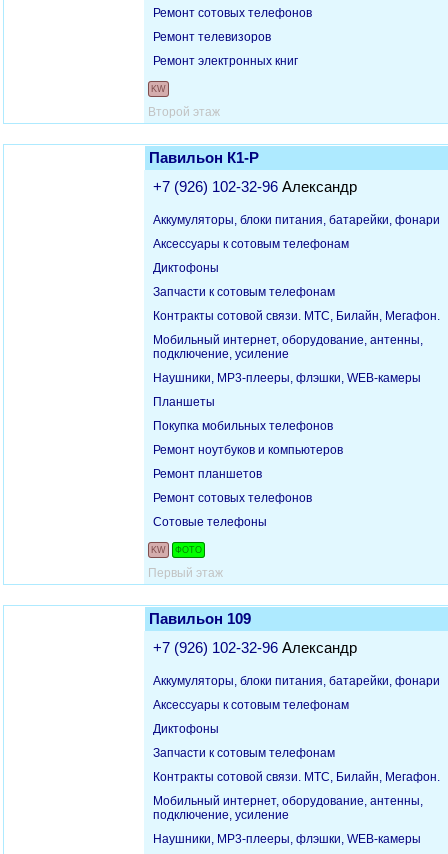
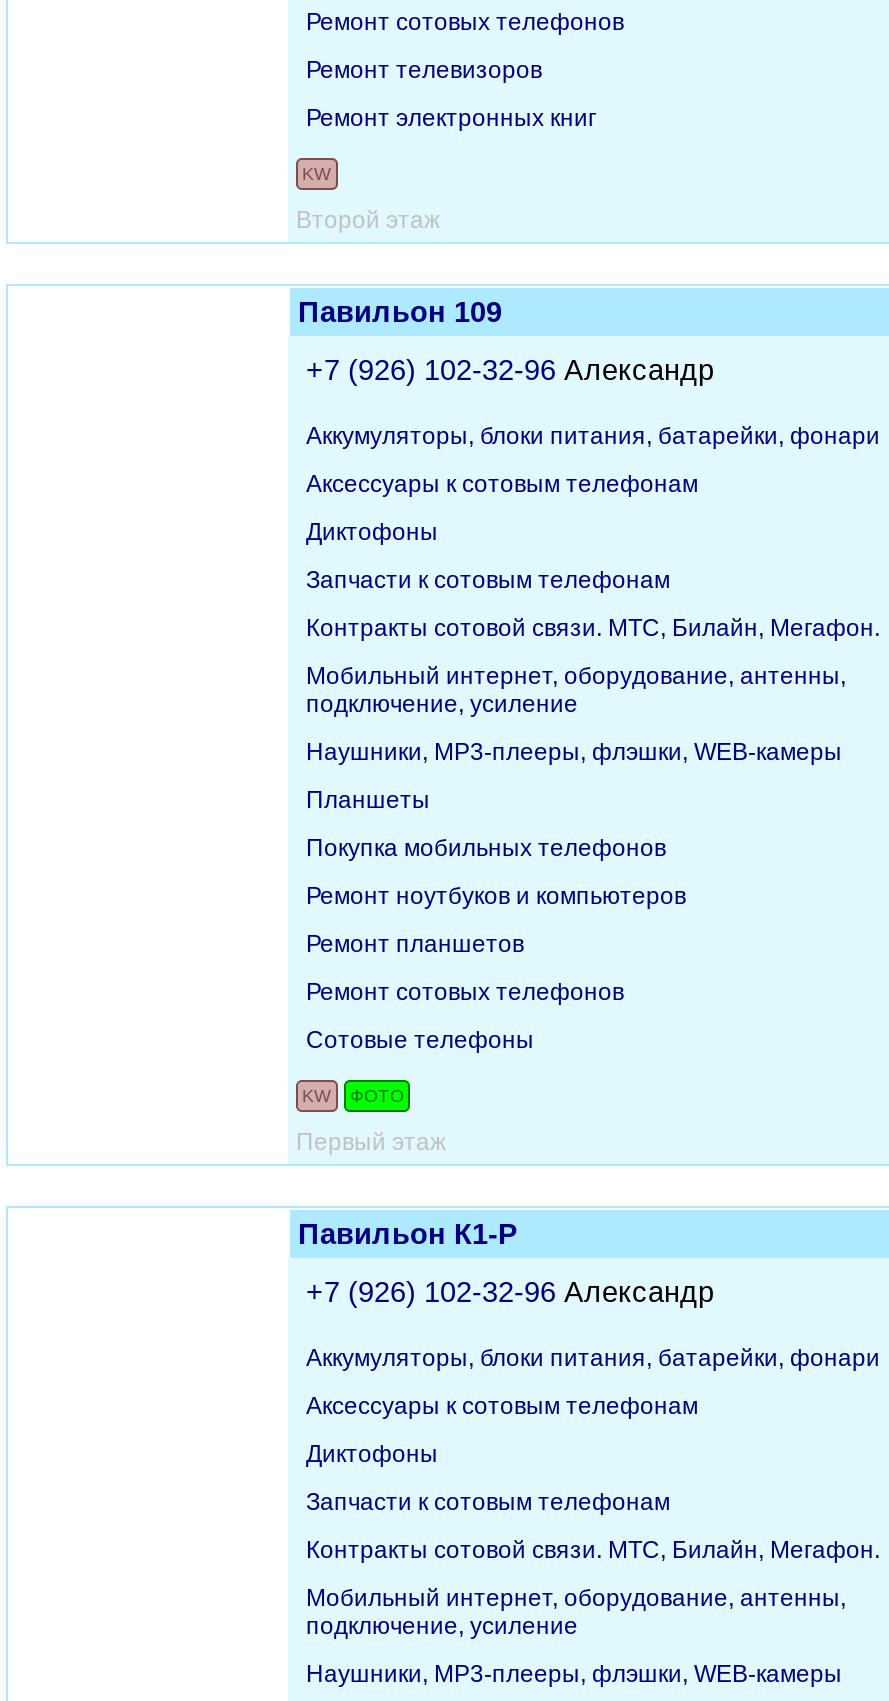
- Павильон К1-Р
+ Павильон 109

- Павильон 109
+ Павильон К1-Р
